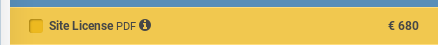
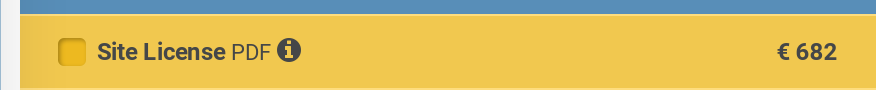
- €680
+ €682
